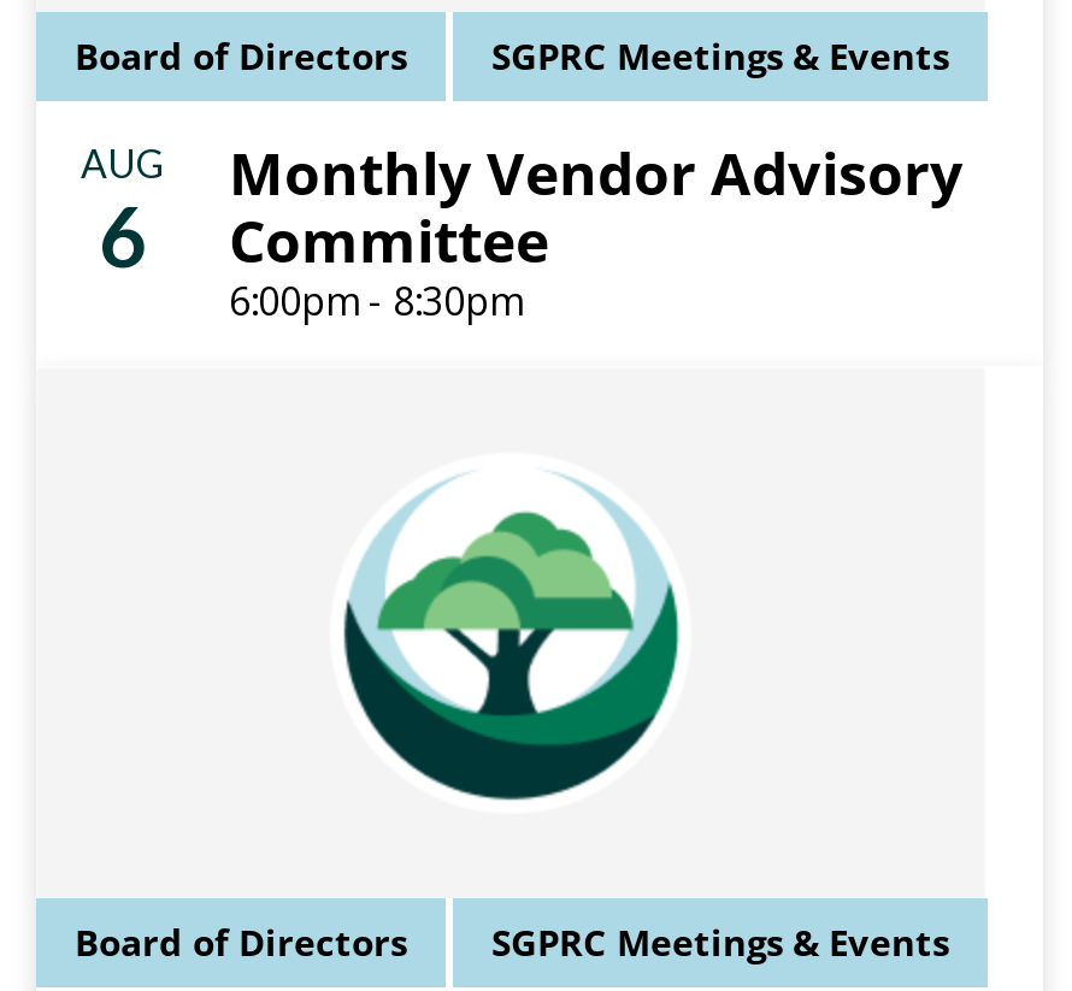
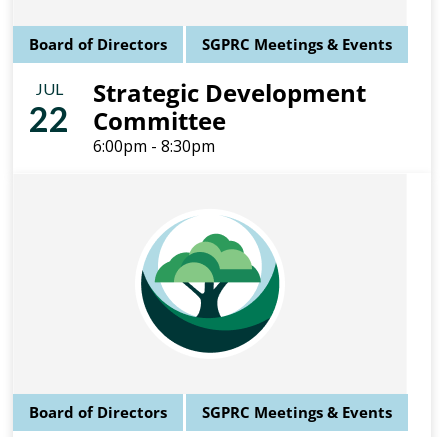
- AUG
- 6
+ JUL
+ 22

- Monthly Vendor Advisory
+ Strategic Development
